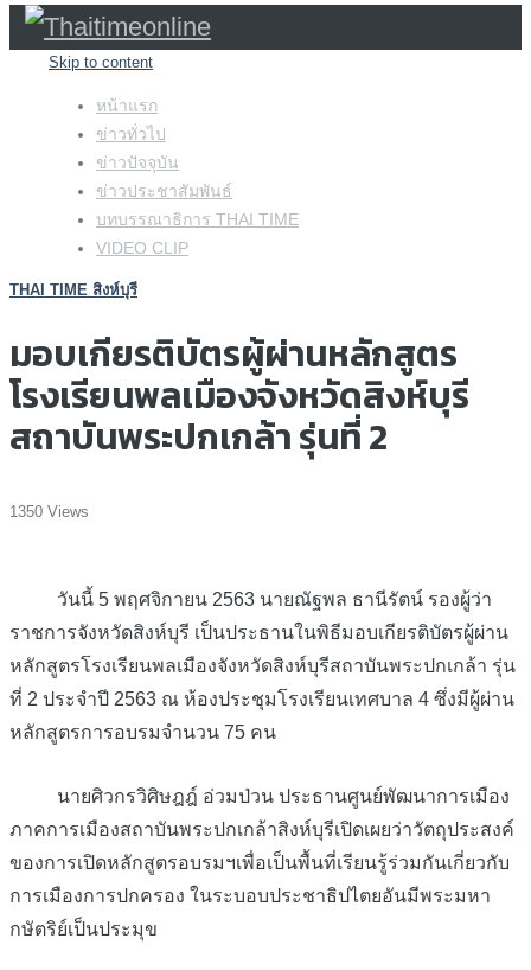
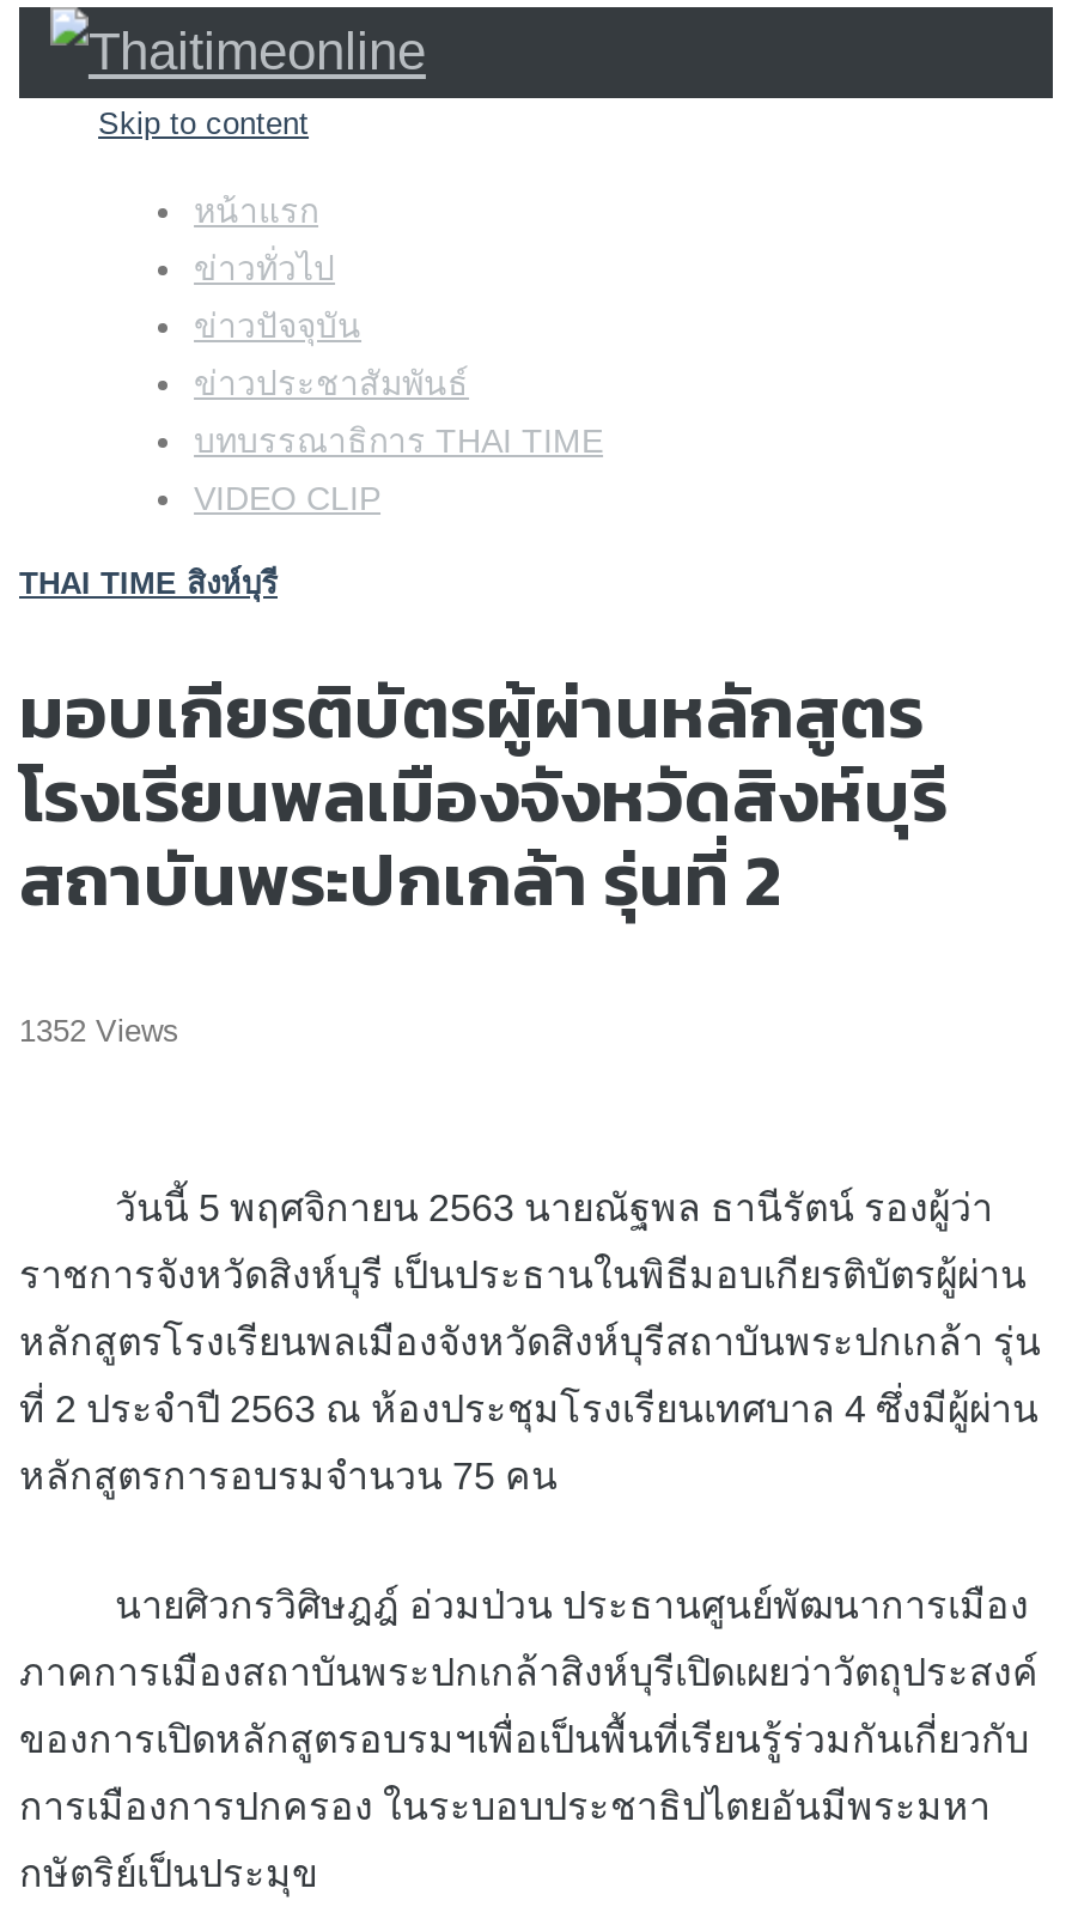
- 1350 Views
+ 1352 Views
